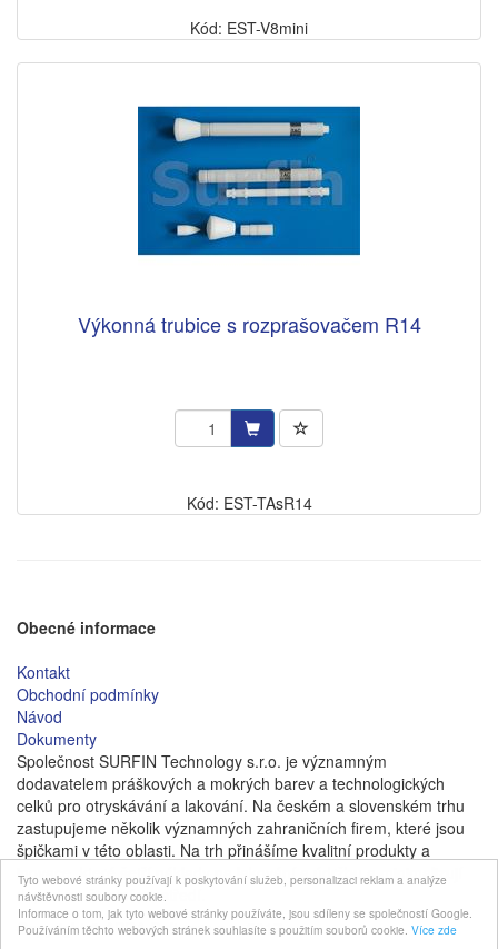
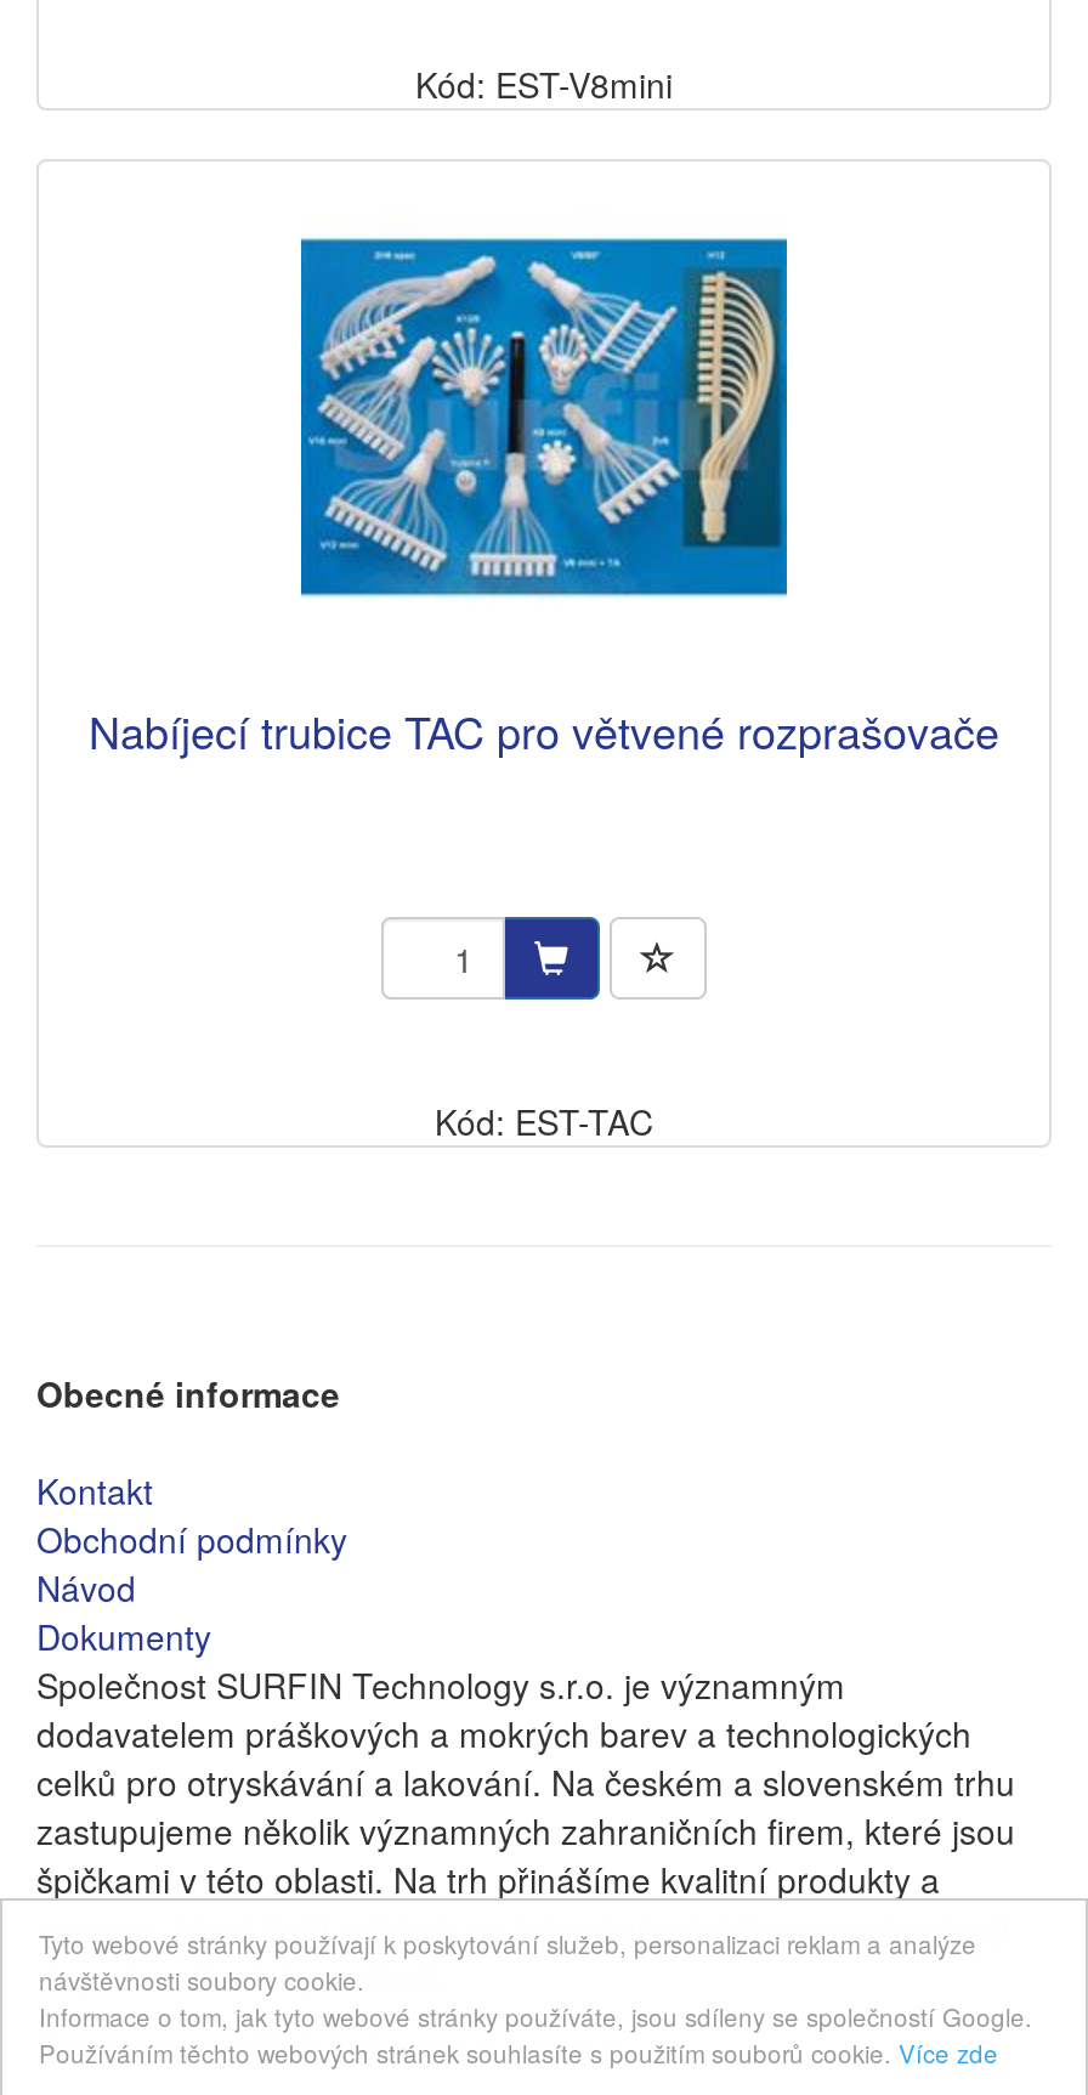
- [image]
+ [image]

- Výkonná trubice s rozprašovačem R14
+ Nabíjecí trubice TAC pro větvené rozprašovače

- Kód: EST-TAsR14
+ Kód: EST-TAC
